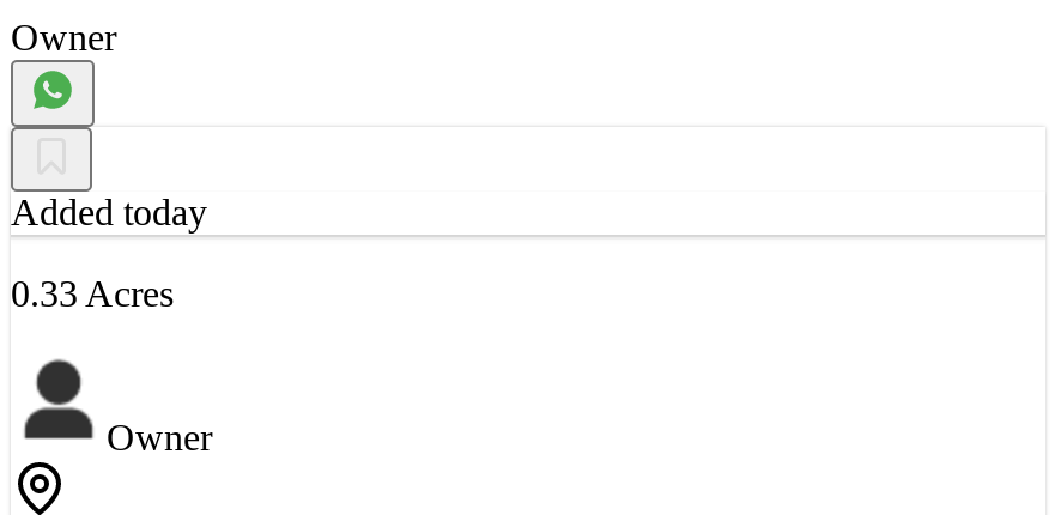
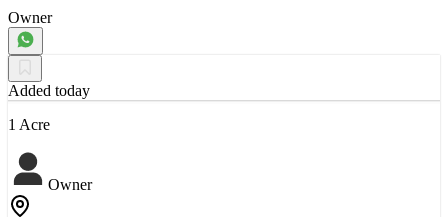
- 0.33 Acres
+ 1 Acre
